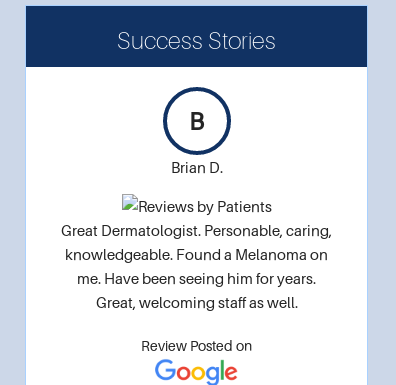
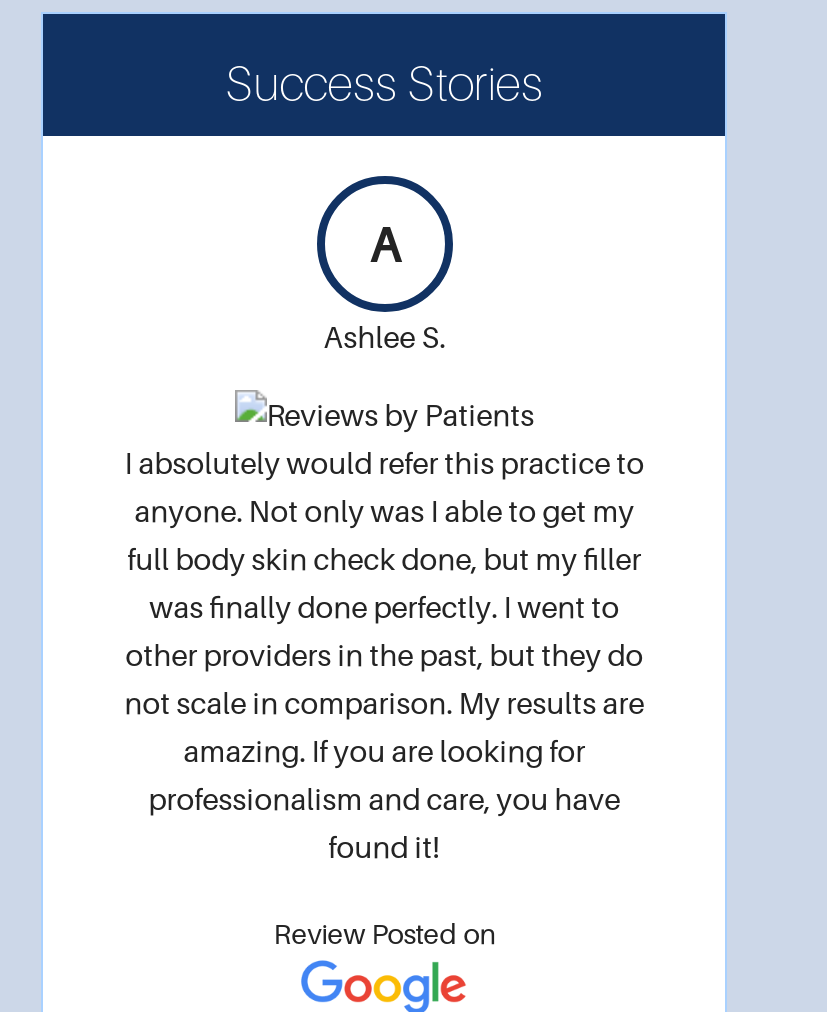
- B
+ A

- Brian D.
+ Ashlee S.

- Great Dermatologist. Personable, caring,
- knowledgeable. Found a Melanoma on
- me. Have been seeing him for years.
- Great, welcoming staff as well.
+ I absolutely would refer this practice to
+ anyone. Not only was I able to get my
+ full body skin check done, but my filler
+ was finally done perfectly. I went to
+ other providers in the past, but they do
+ not scale in comparison. My results are
+ amazing. If you are looking for
+ professionalism and care, you have
+ found it!
